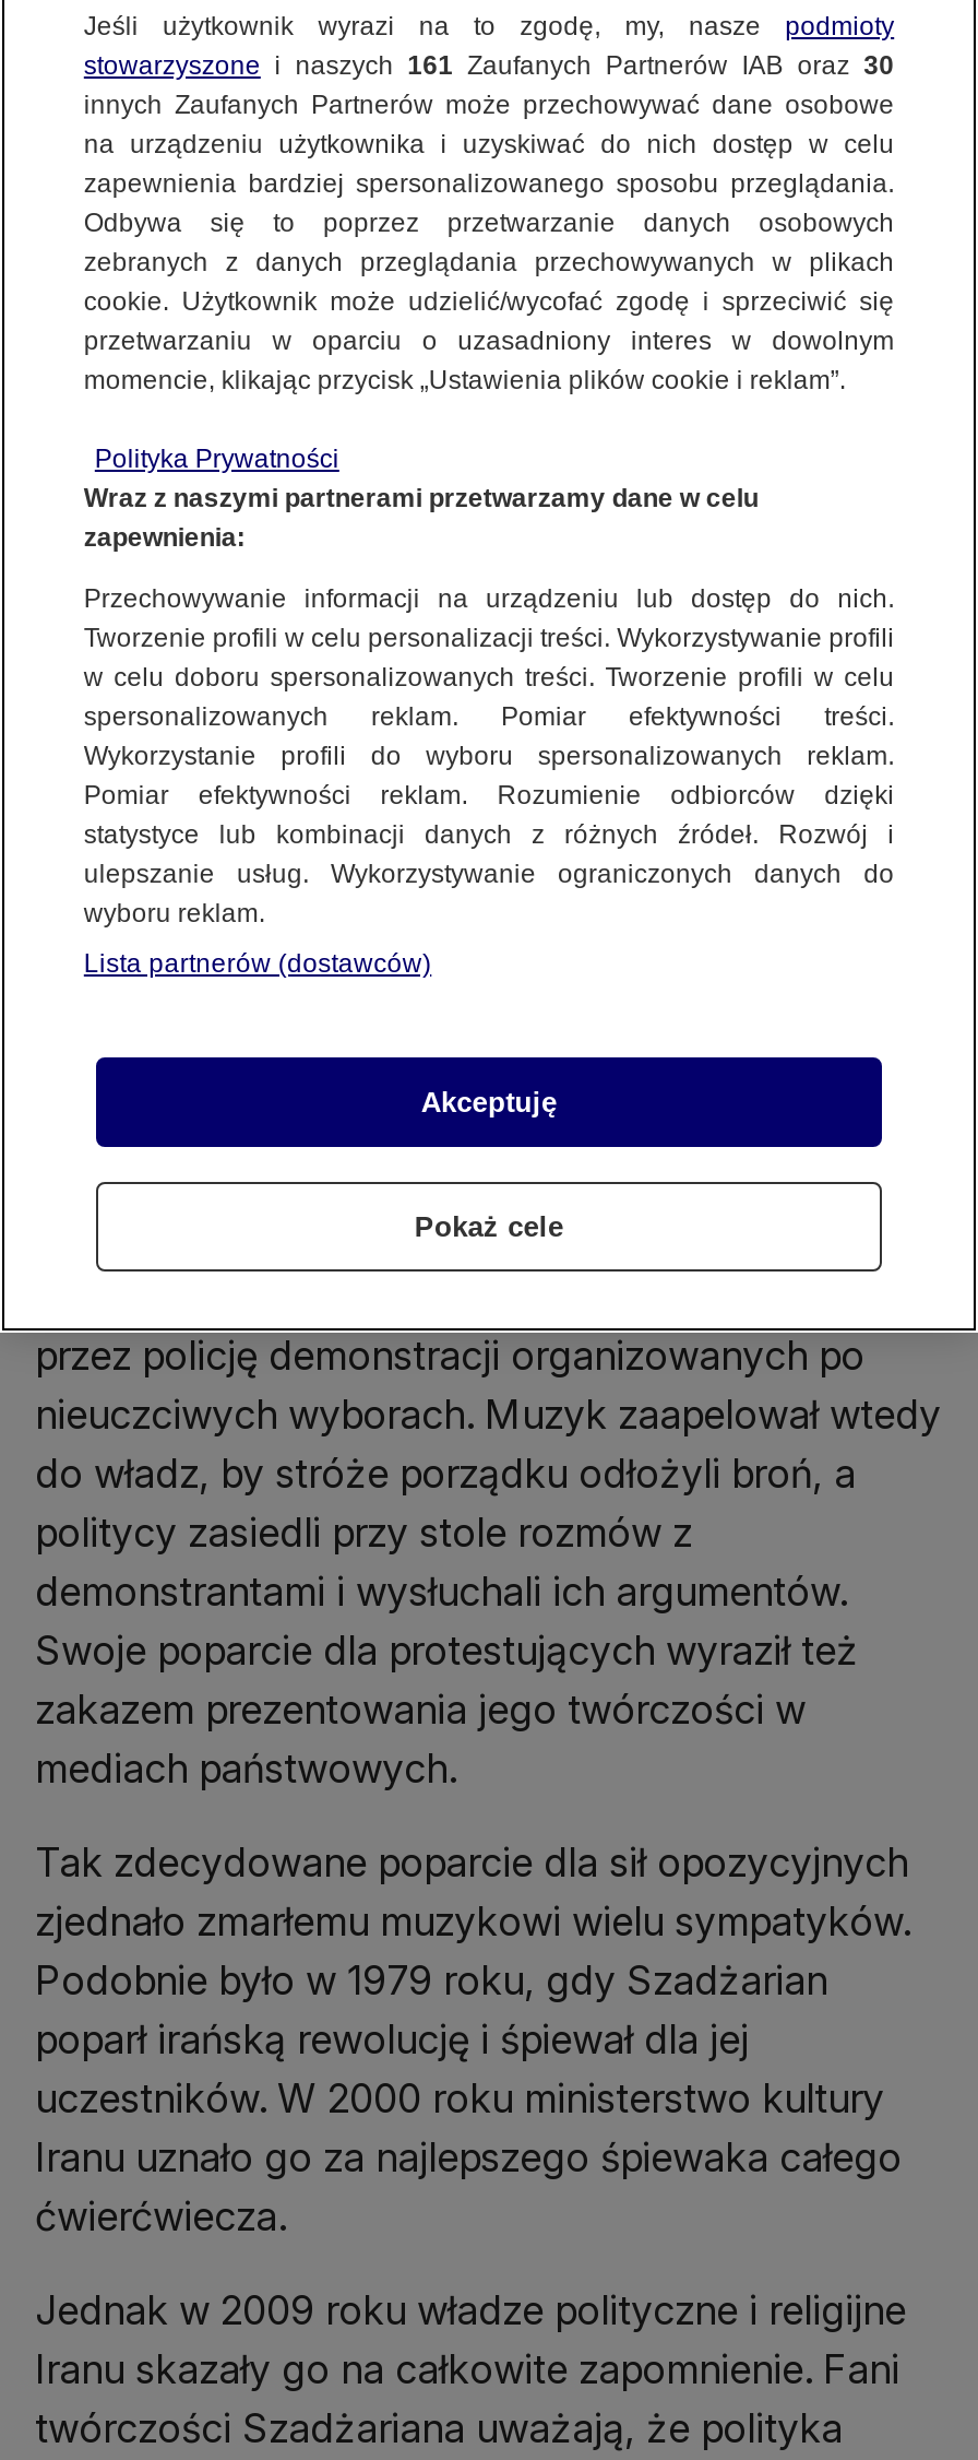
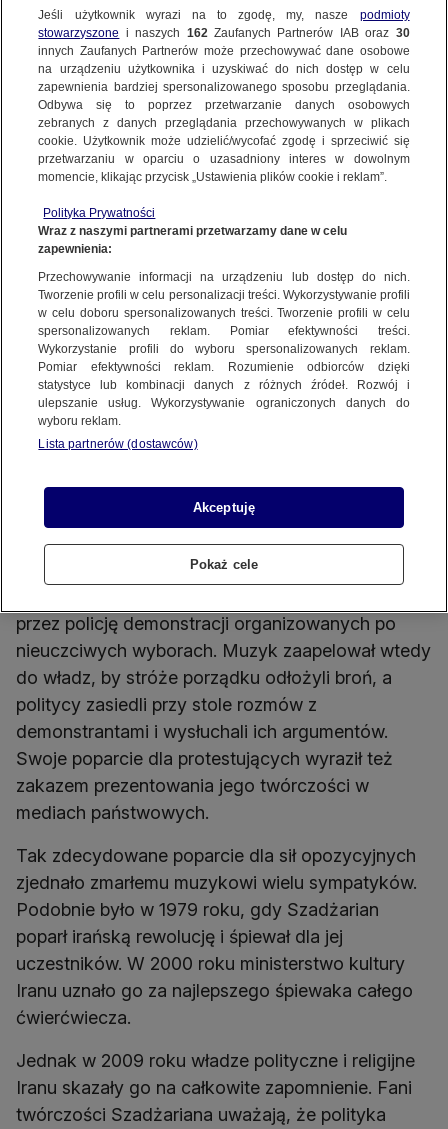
- stowarzyszone i naszych 161 Zaufanych Partnerów IAB oraz 30
+ stowarzyszone i naszych 162 Zaufanych Partnerów IAB oraz 30
